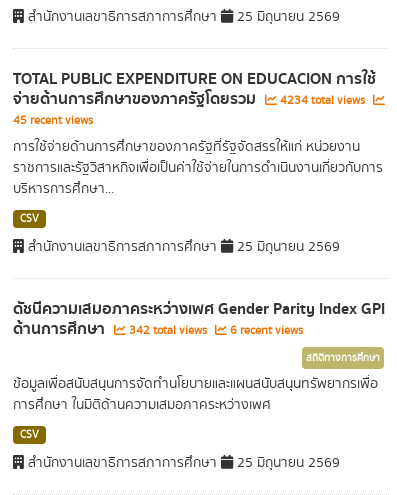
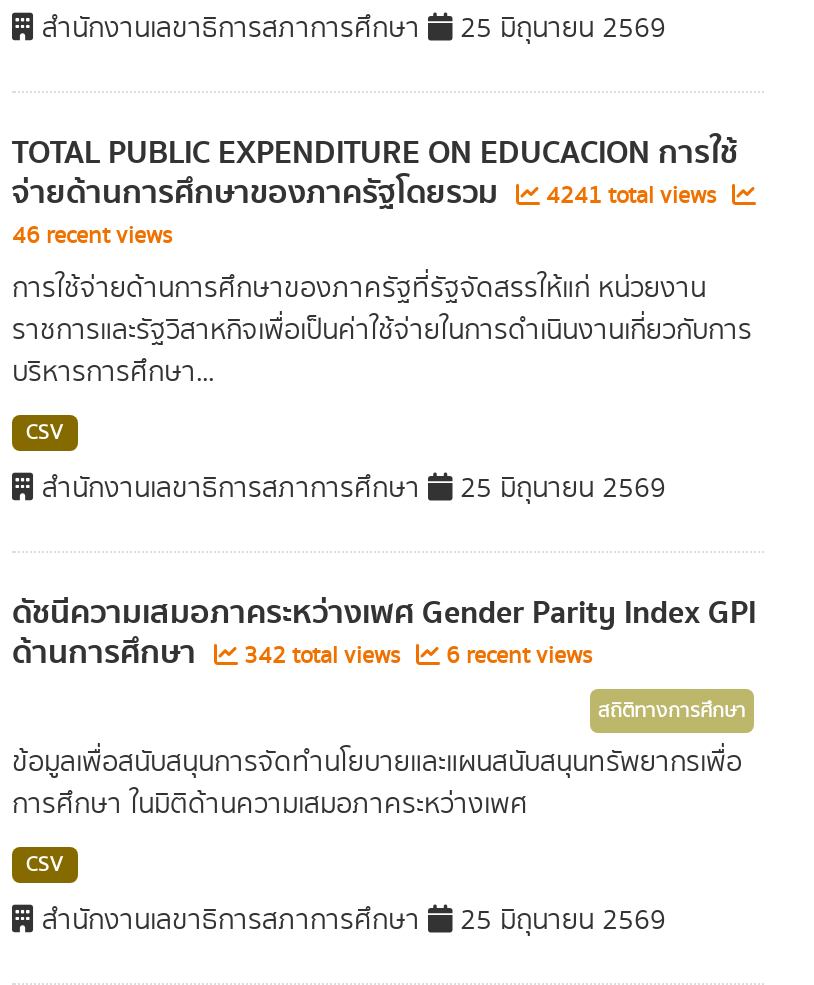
- จ่ายด้านการศึกษาของภาครัฐโดยรวม 4234 total views
+ จ่ายด้านการศึกษาของภาครัฐโดยรวม 4241 total views

- 45 recent views
+ 46 recent views
